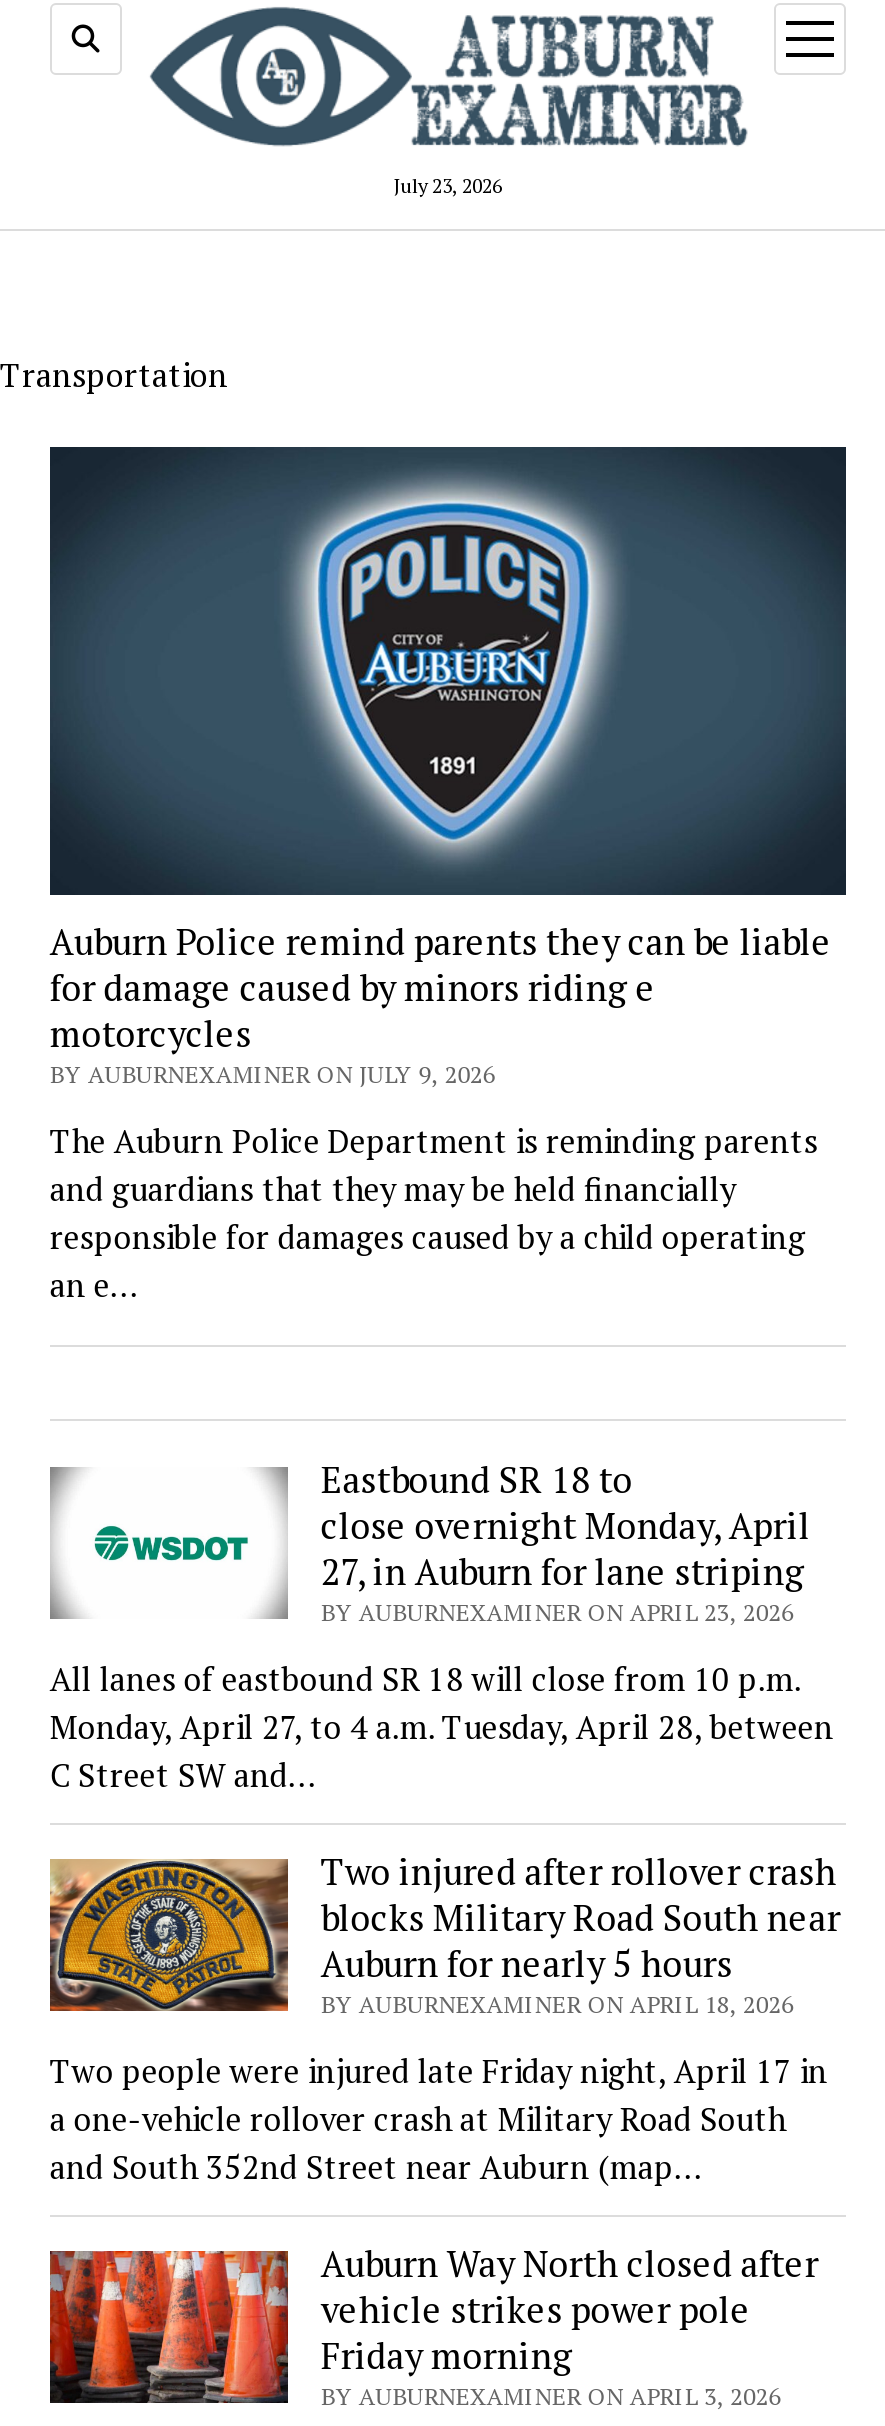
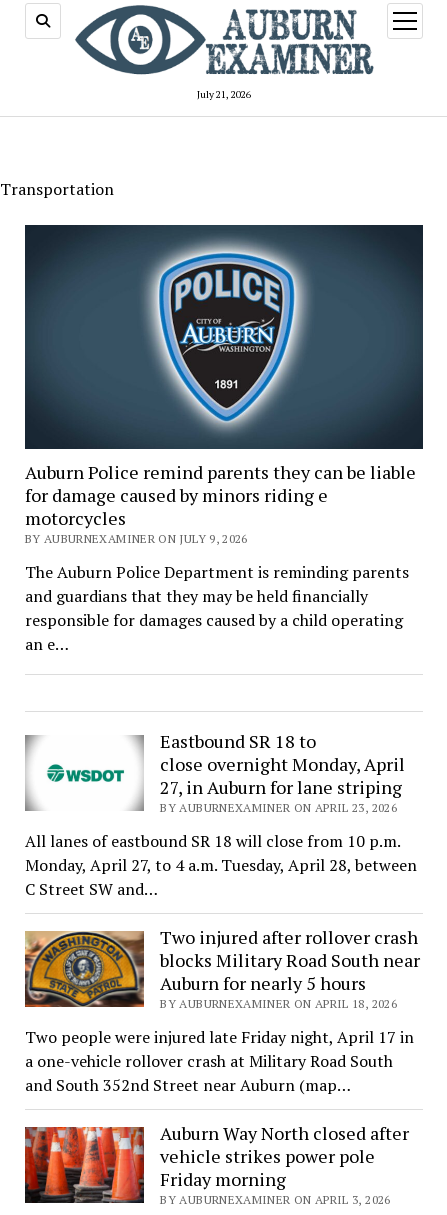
- July 23, 2026
+ July 21, 2026
